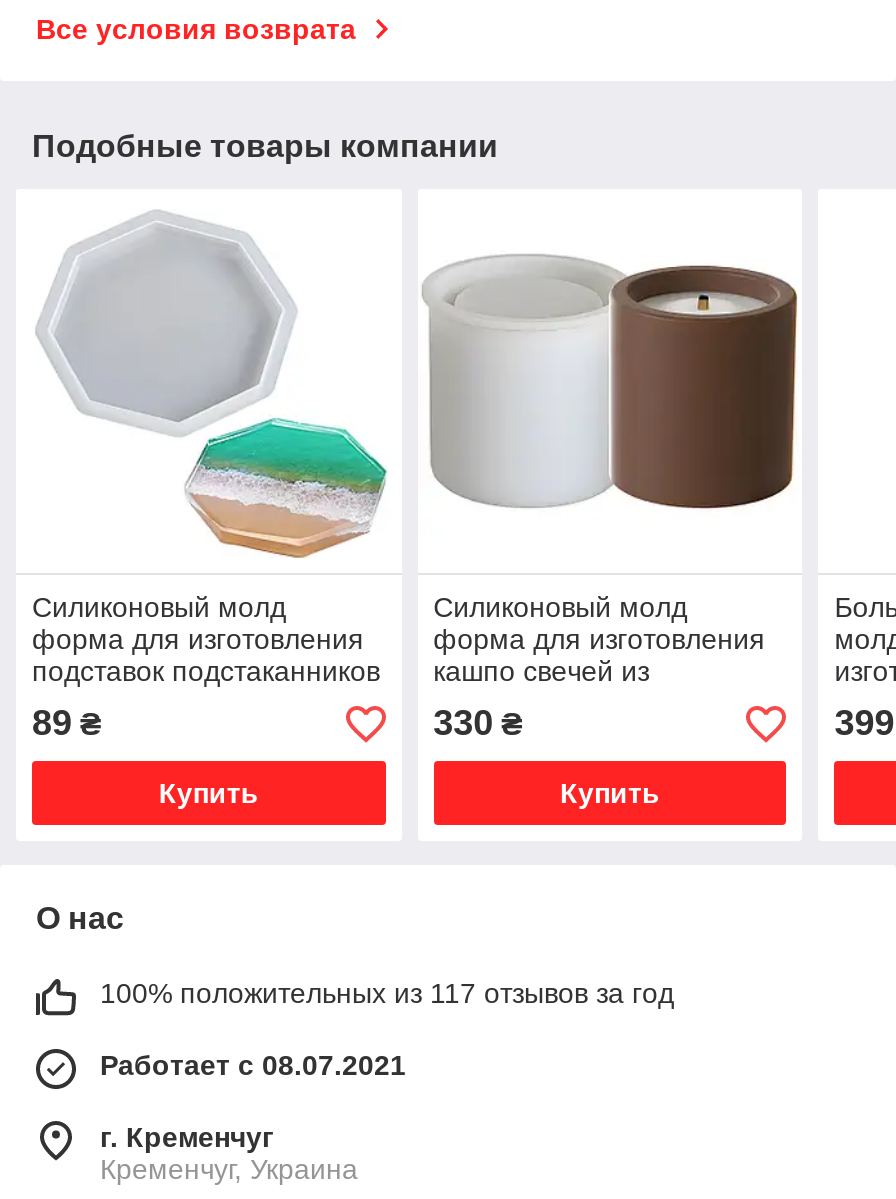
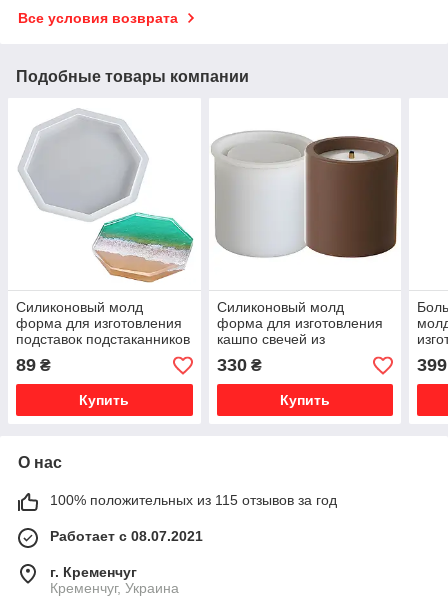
- 100% положительных из 117 отзывов за год
+ 100% положительных из 115 отзывов за год
